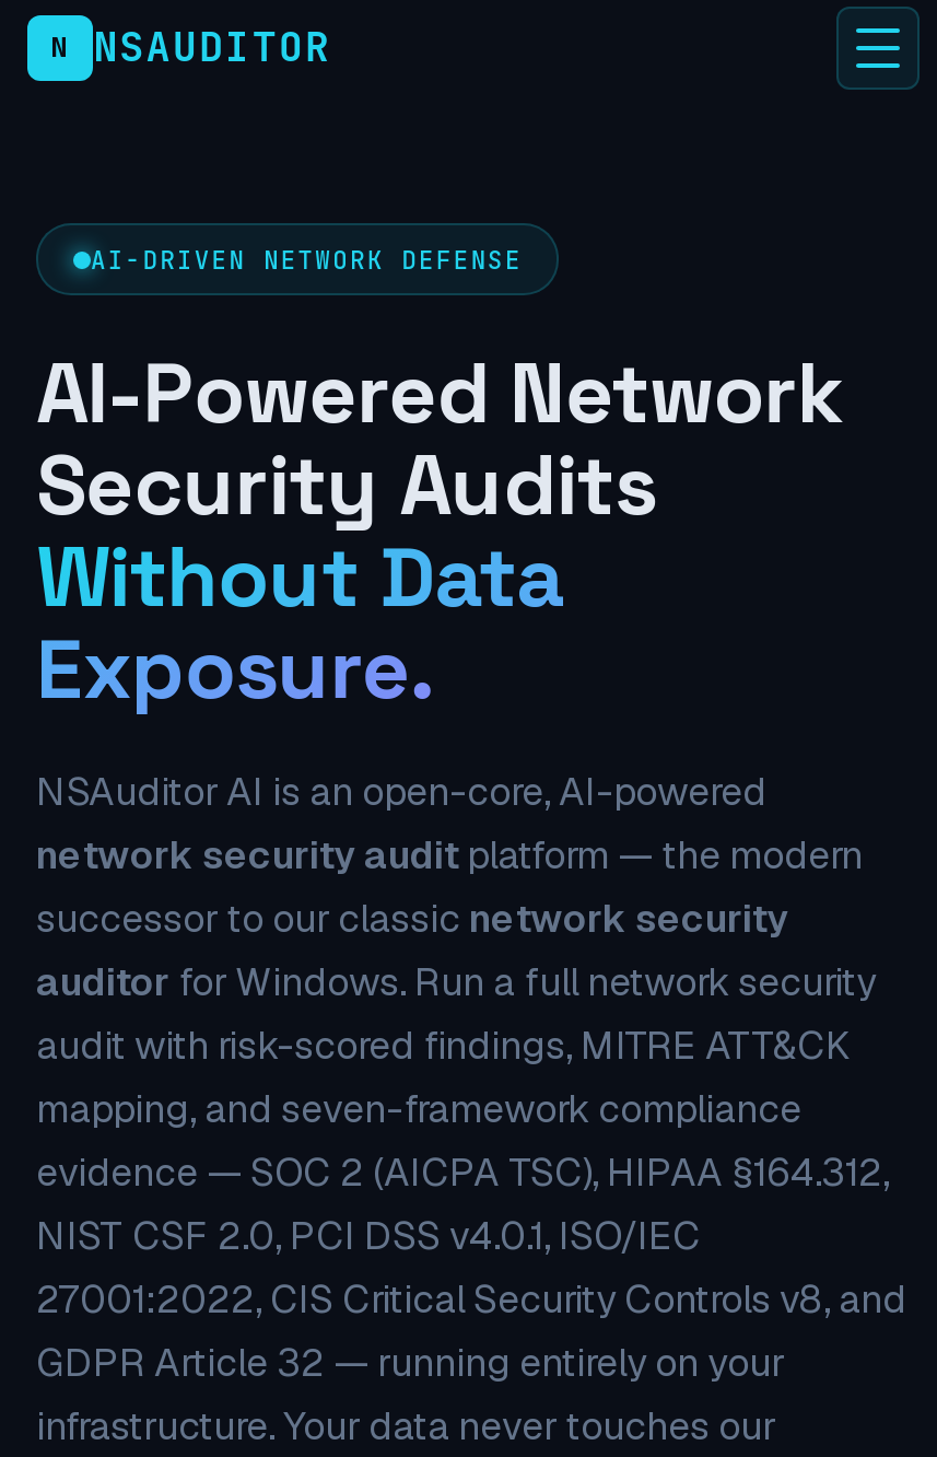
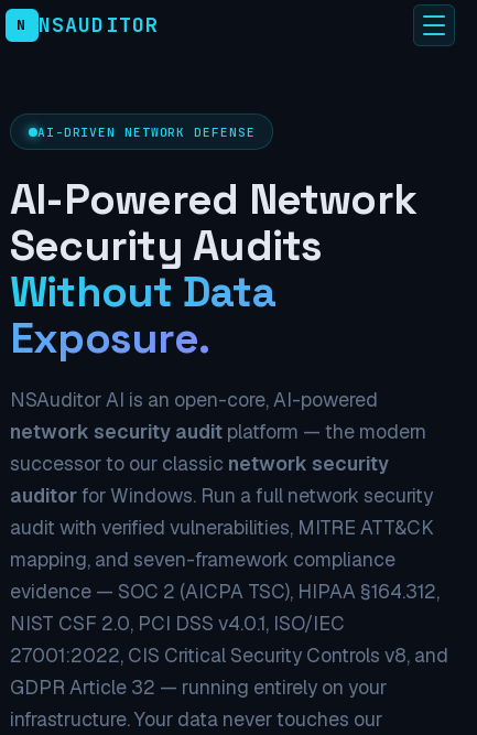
- audit with risk-scored findings, MITRE ATT&CK
+ audit with verified vulnerabilities, MITRE ATT&CK
